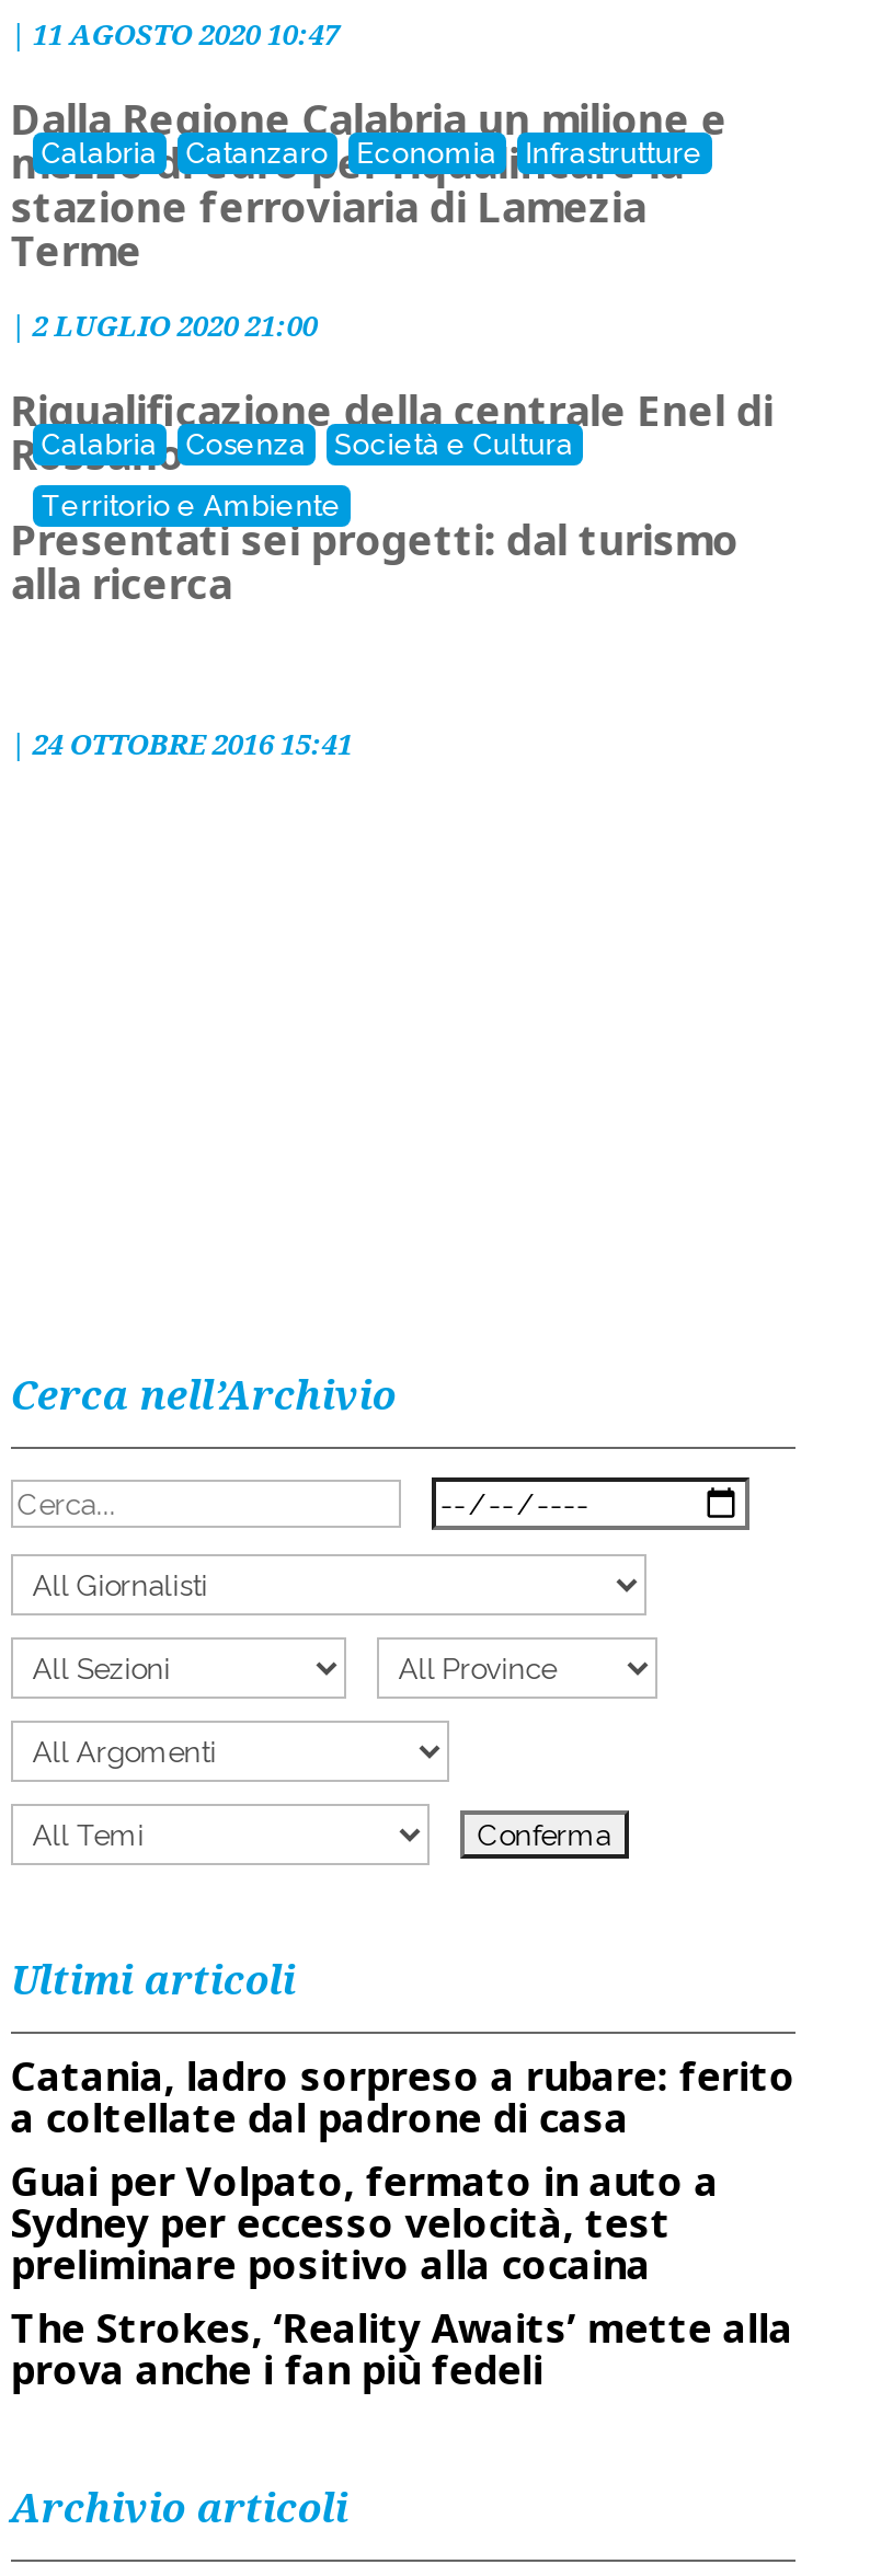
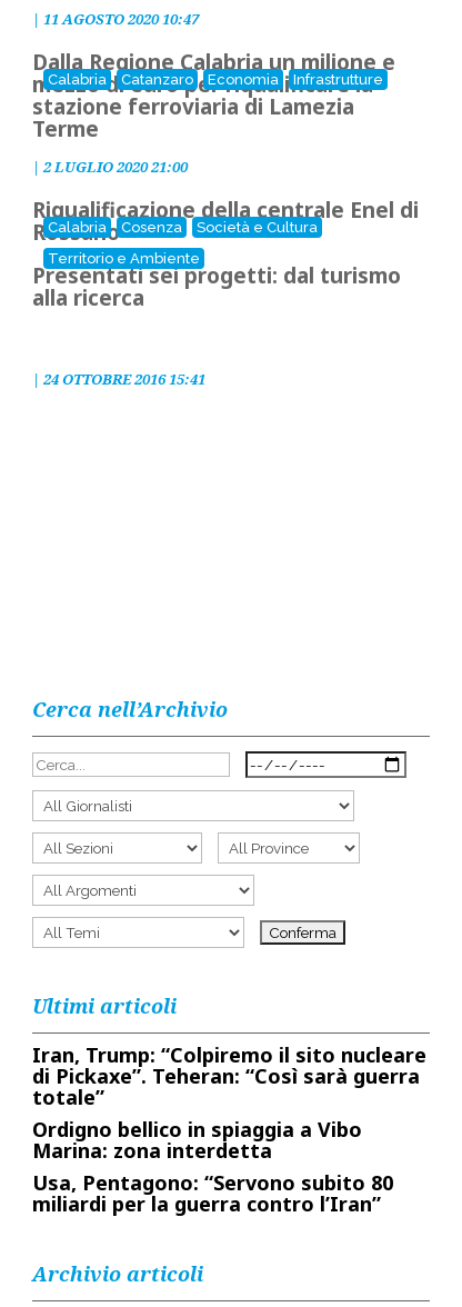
- Catania, ladro sorpreso a rubare: ferito
- a coltellate dal padrone di casa
- Guai per Volpato, fermato in auto a
- Sydney per eccesso velocità, test
- preliminare positivo alla cocaina
- The Strokes, ‘Reality Awaits’ mette alla
- prova anche i fan più fedeli
+ Iran, Trump: “Colpiremo il sito nucleare
+ di Pickaxe”. Teheran: “Così sarà guerra
+ totale”
+ Ordigno bellico in spiaggia a Vibo
+ Marina: zona interdetta
+ Usa, Pentagono: “Servono subito 80
+ miliardi per la guerra contro l’Iran”
